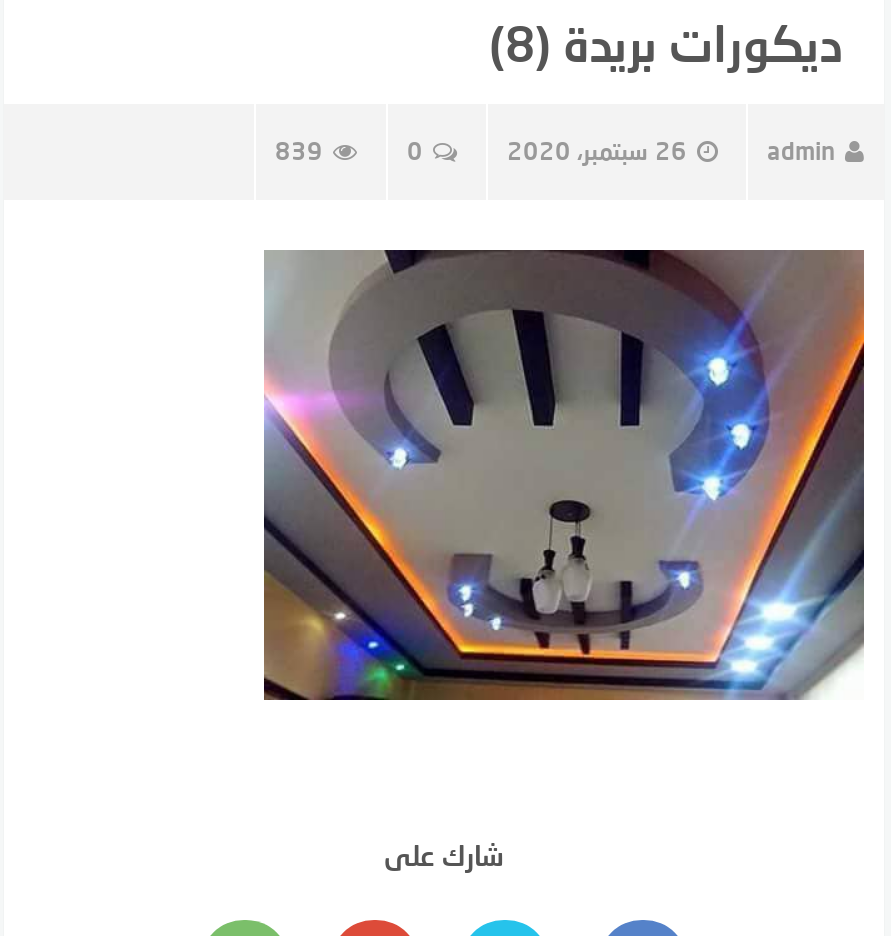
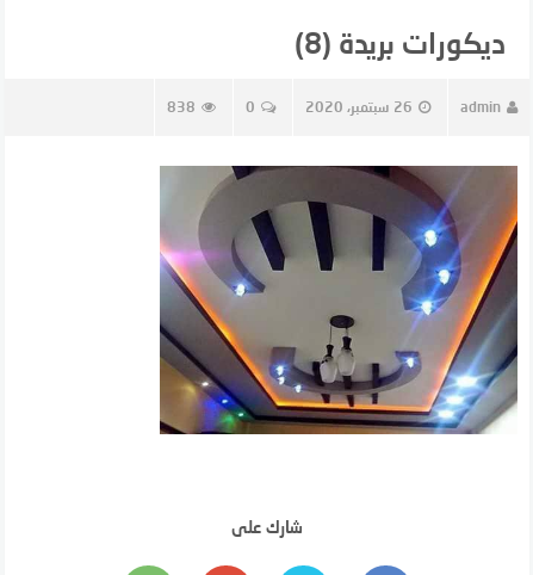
- 839
+ 838
